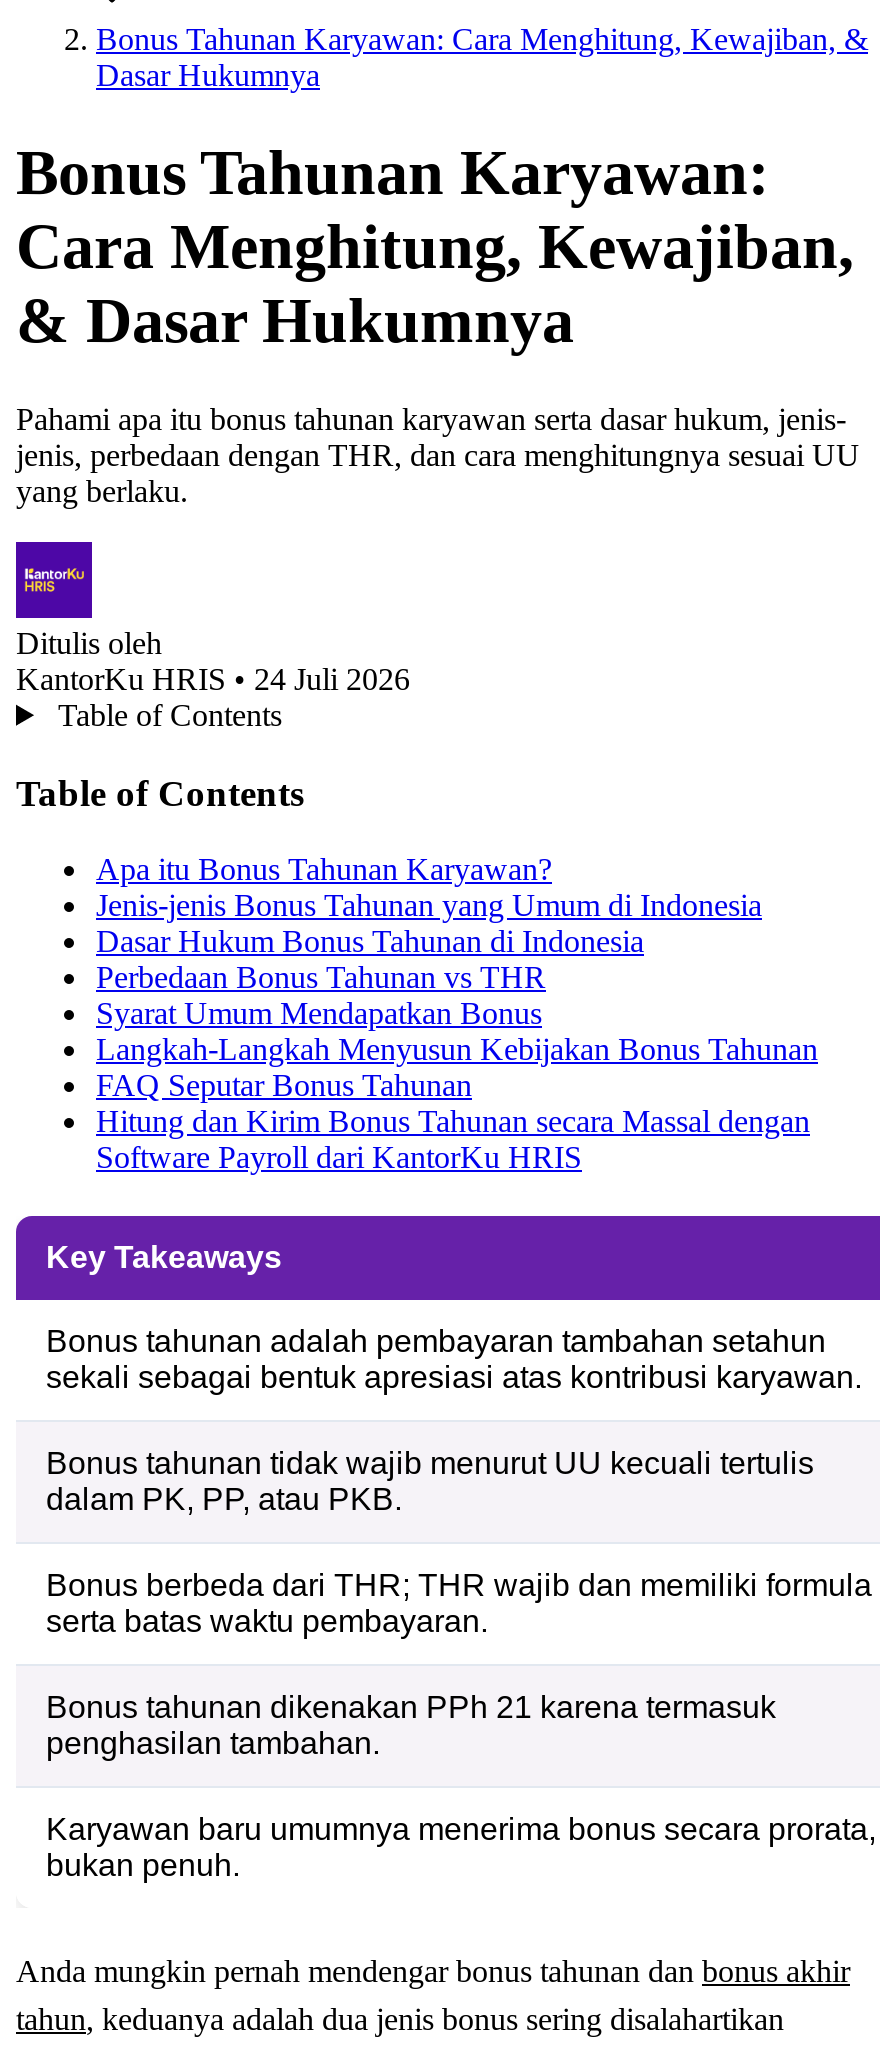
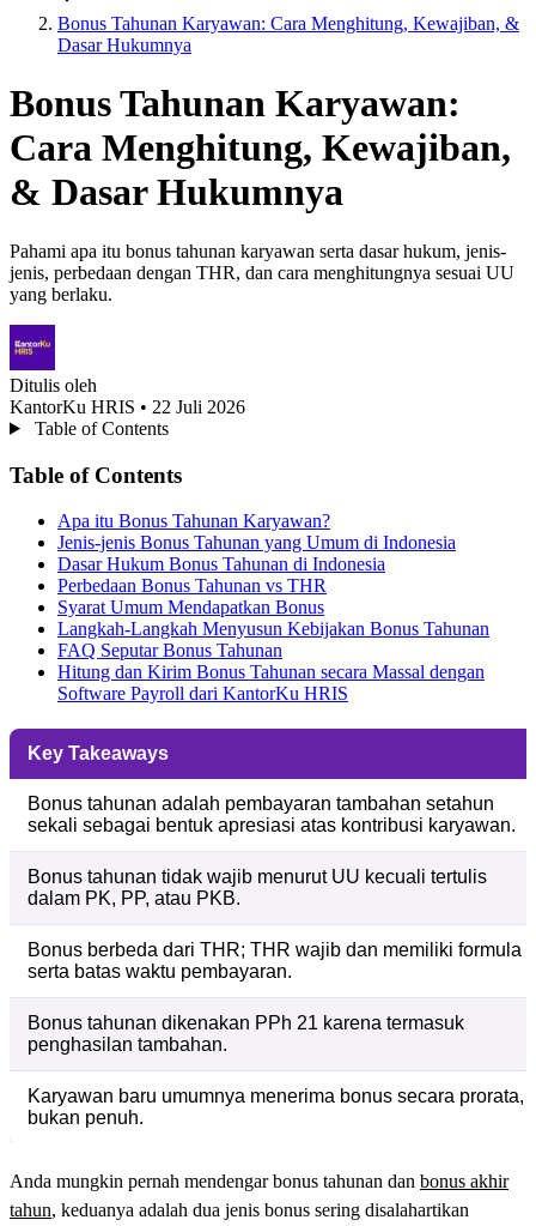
- KantorKu HRIS • 24 Juli 2026
+ KantorKu HRIS • 22 Juli 2026
